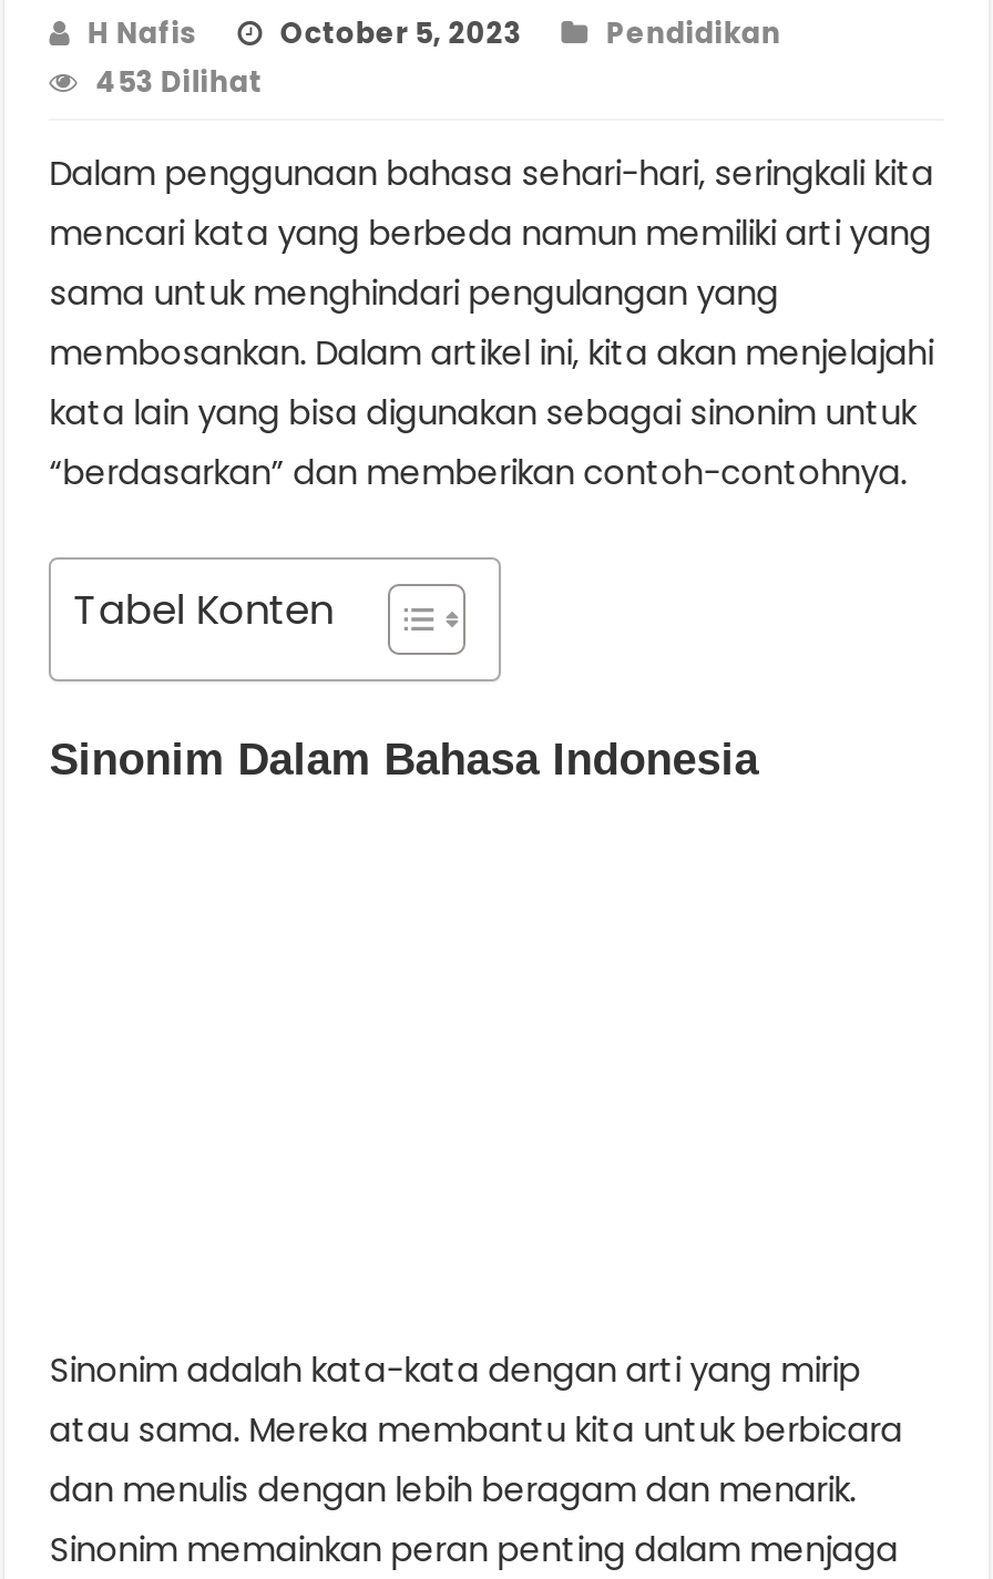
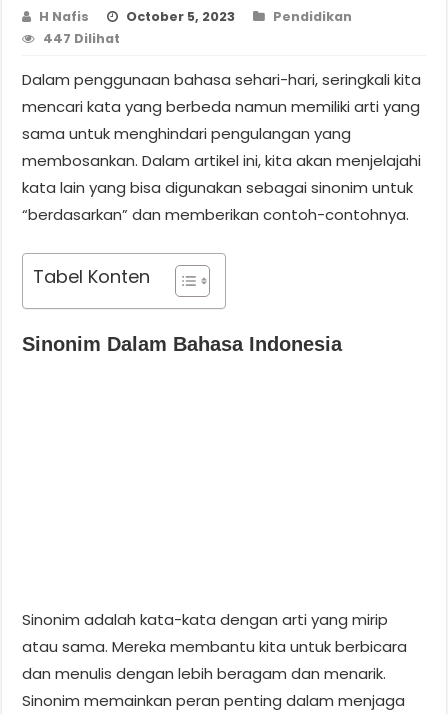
- 453 Dilihat
+ 447 Dilihat
